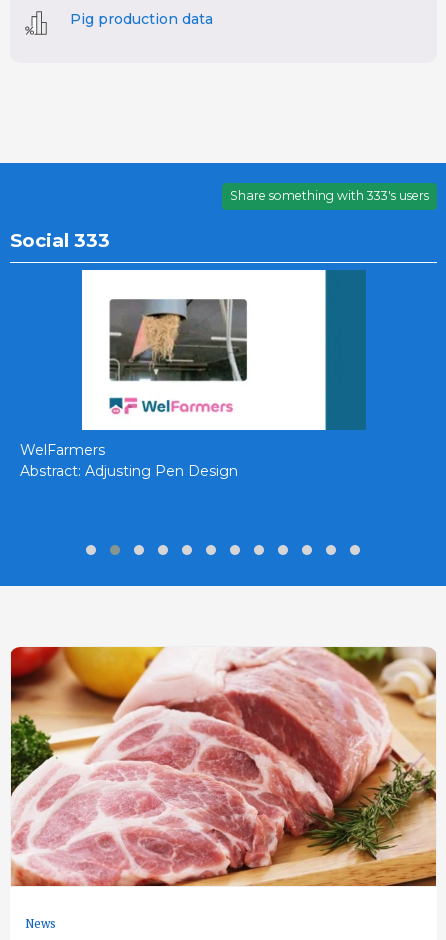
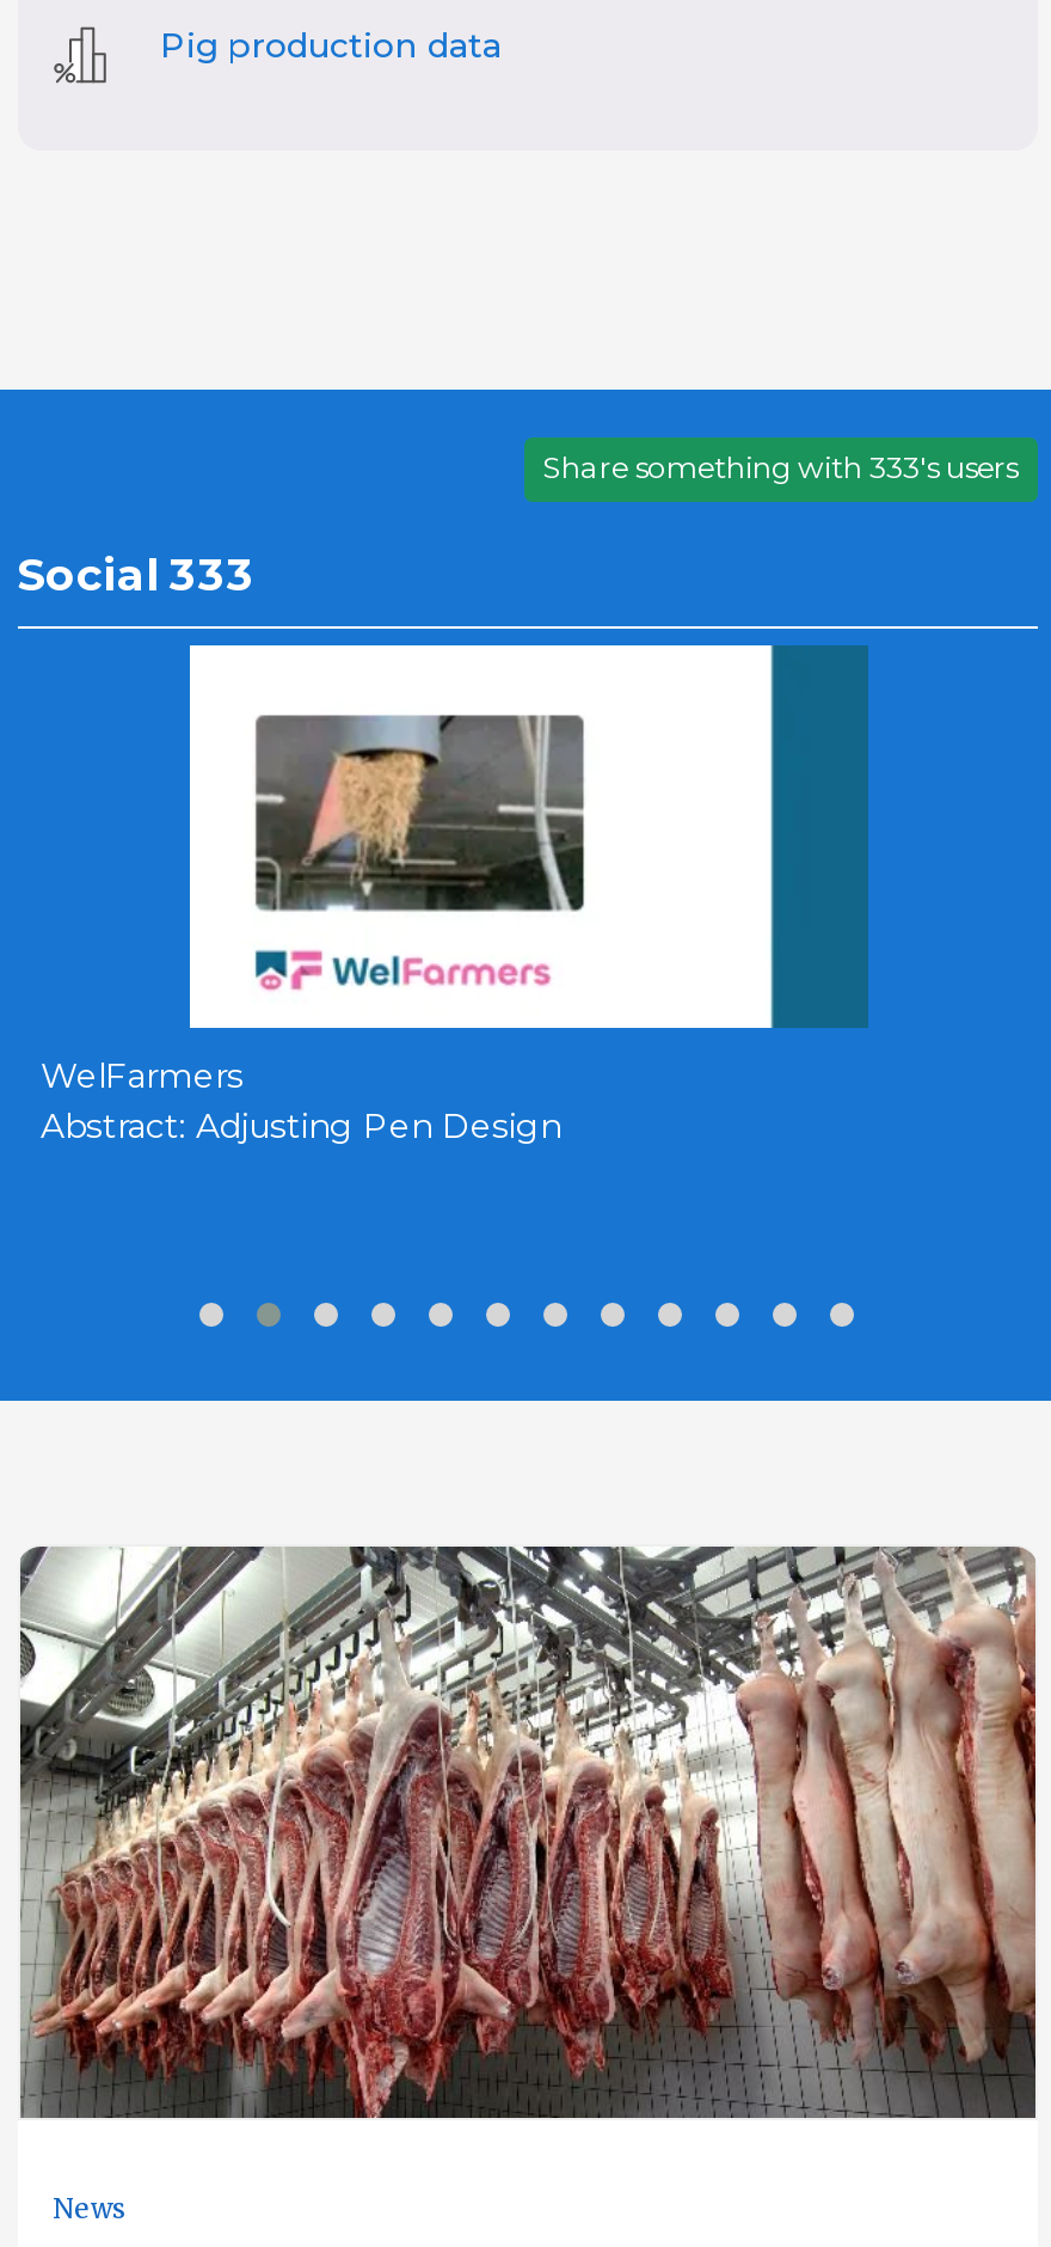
- [image]
+ [image]
